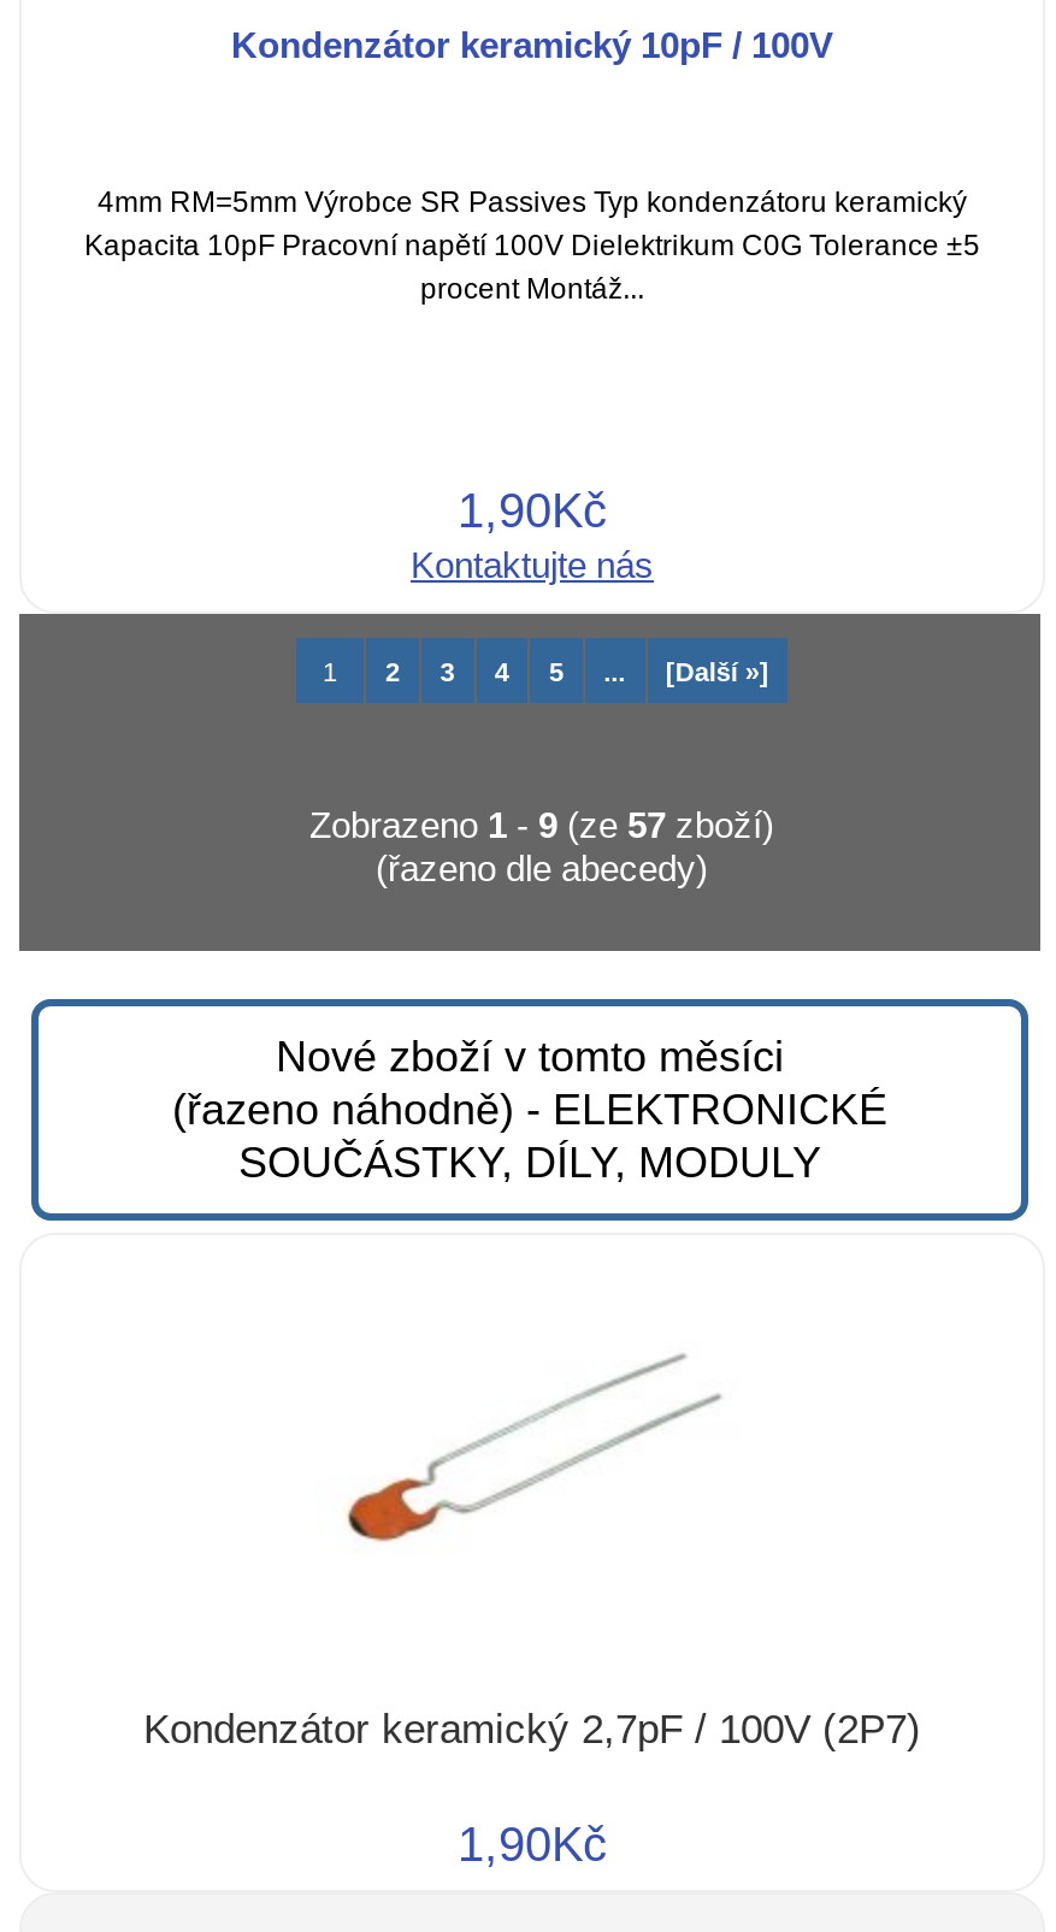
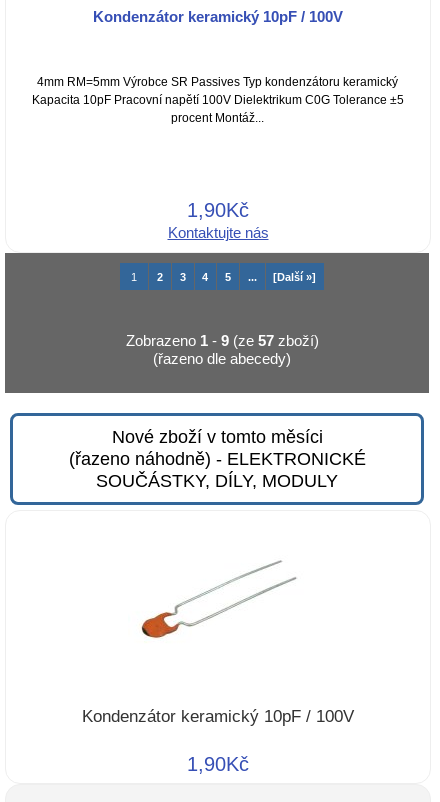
- Kondenzátor keramický 2,7pF / 100V (2P7)
+ Kondenzátor keramický 10pF / 100V
